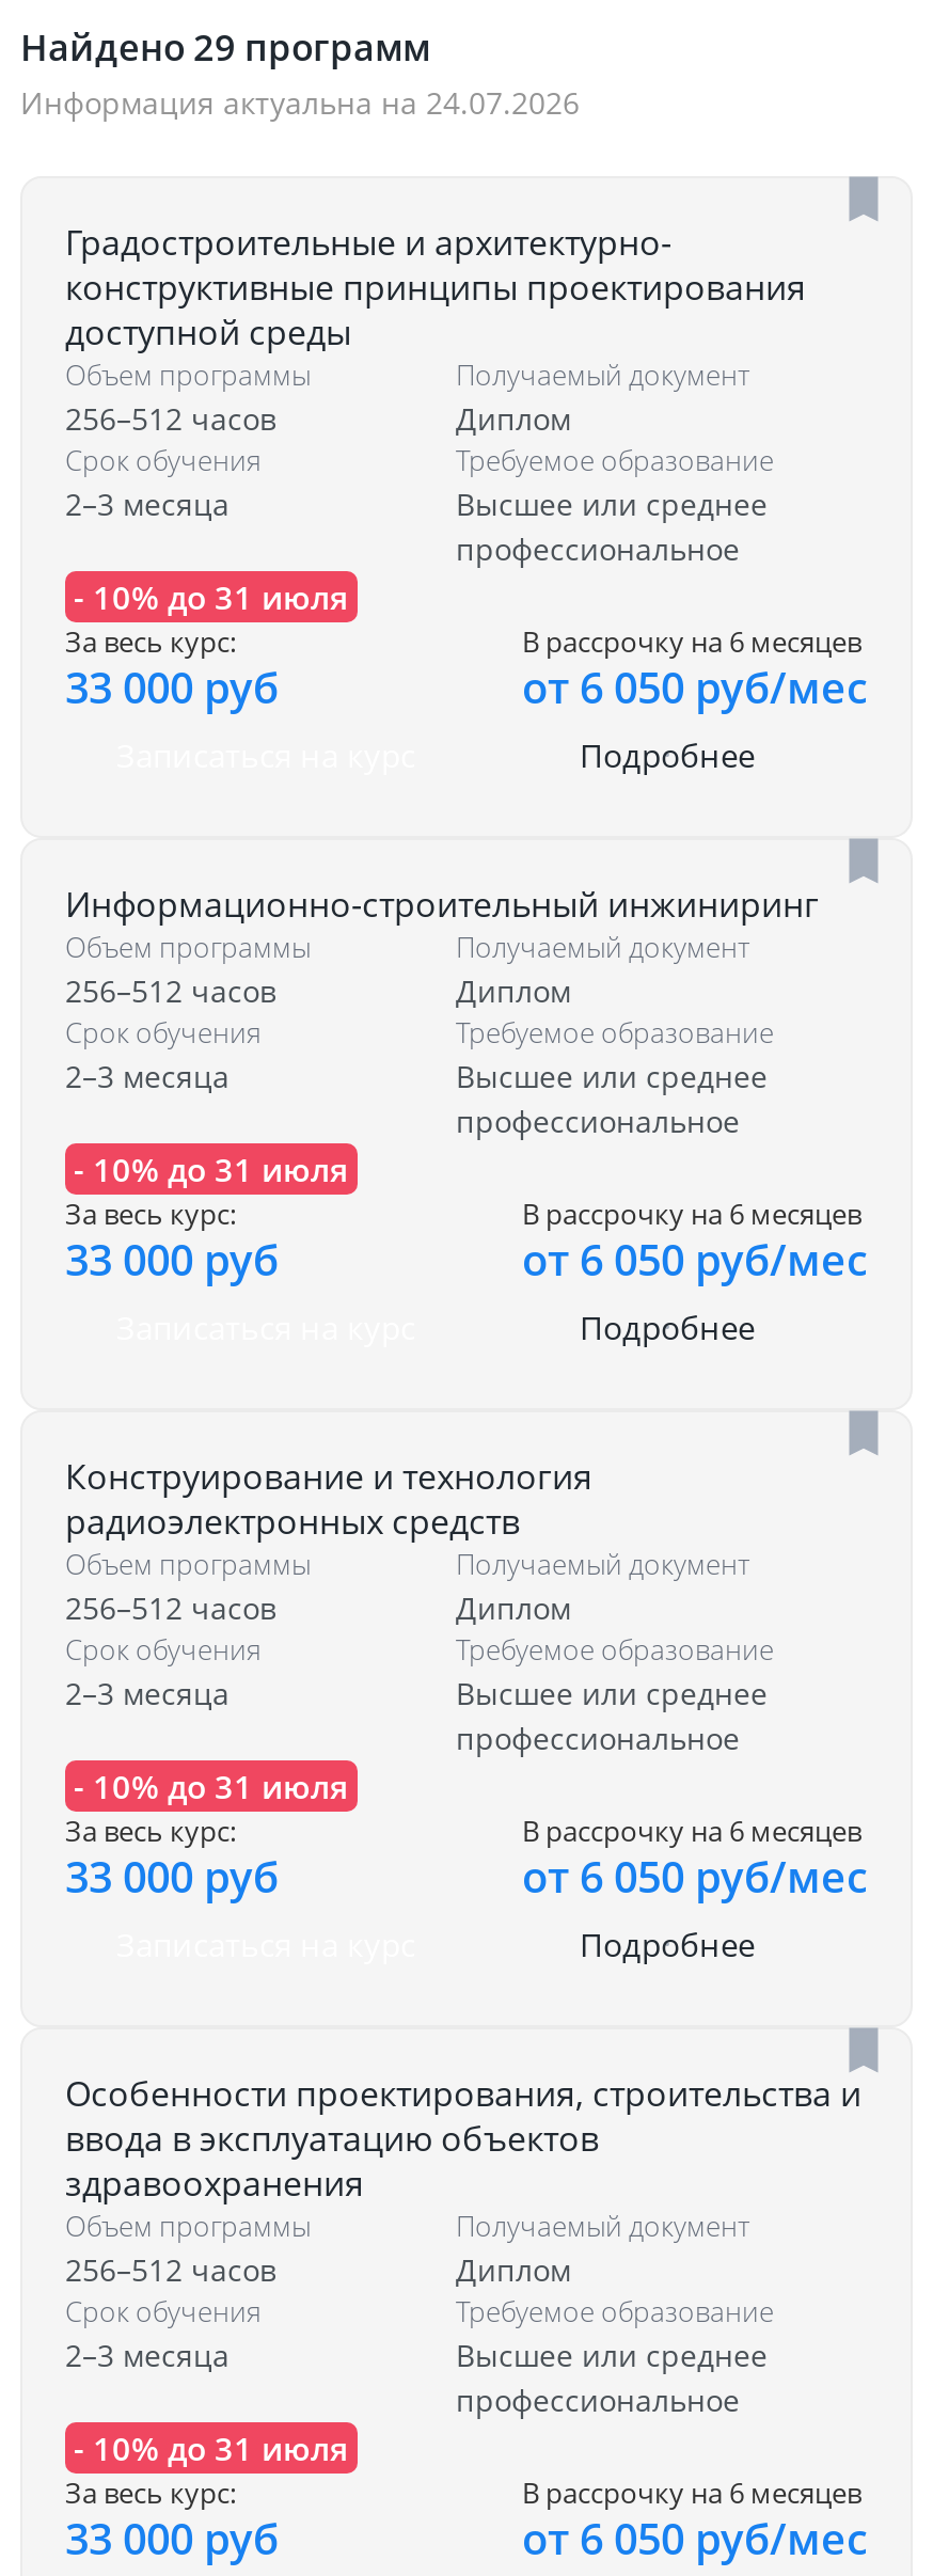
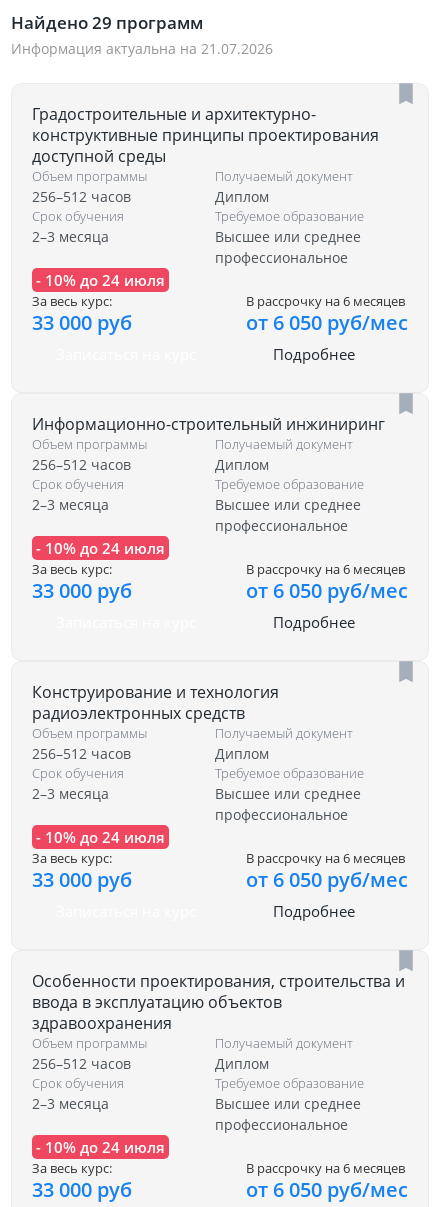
- Информация актуальна на 24.07.2026
+ Информация актуальна на 21.07.2026

- - 10% до 31 июля
+ - 10% до 24 июля

- - 10% до 31 июля
+ - 10% до 24 июля

- - 10% до 31 июля
+ - 10% до 24 июля

- - 10% до 31 июля
+ - 10% до 24 июля
